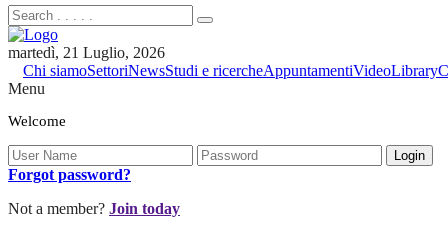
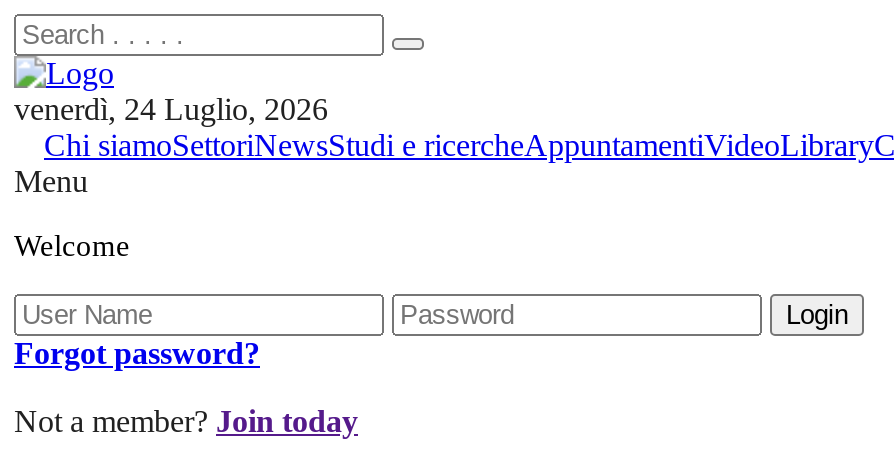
- martedì, 21 Luglio, 2026
+ venerdì, 24 Luglio, 2026
